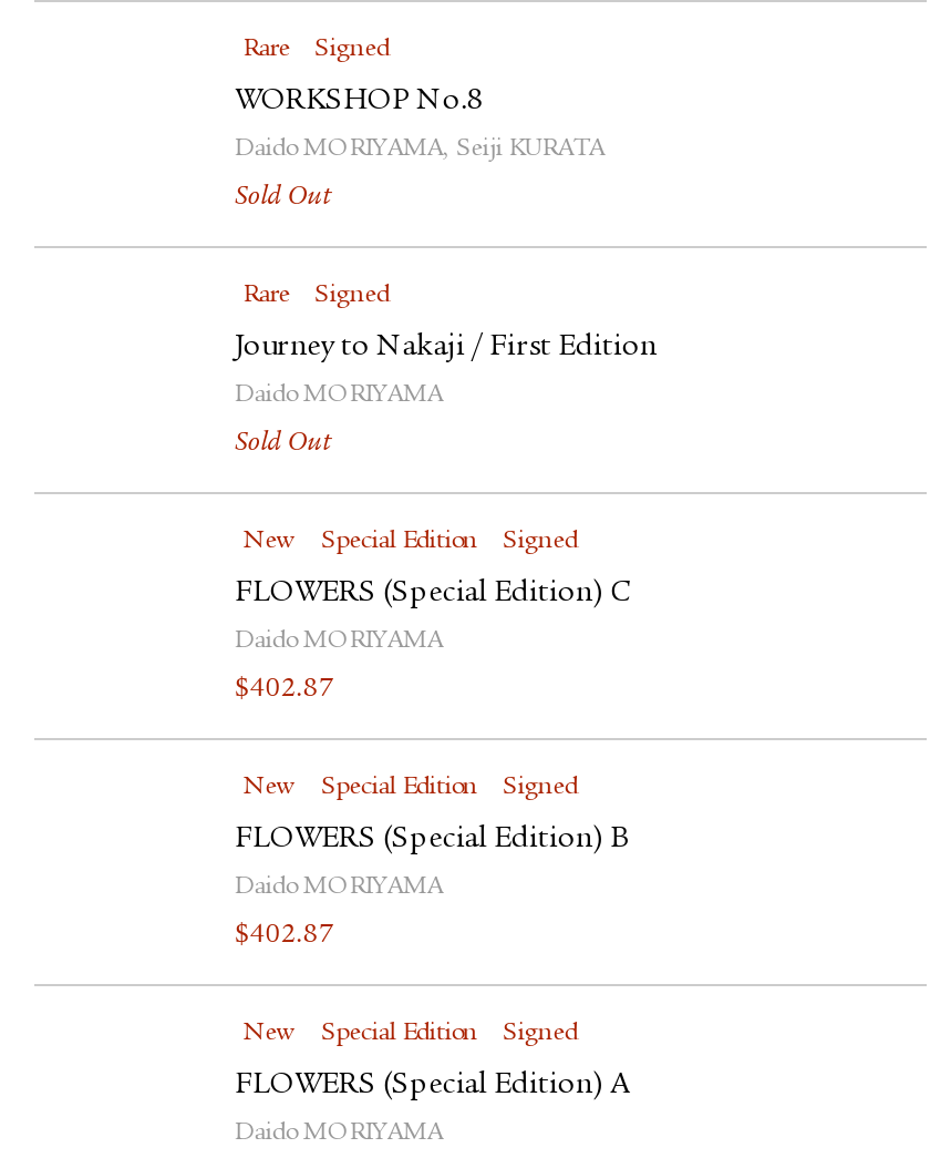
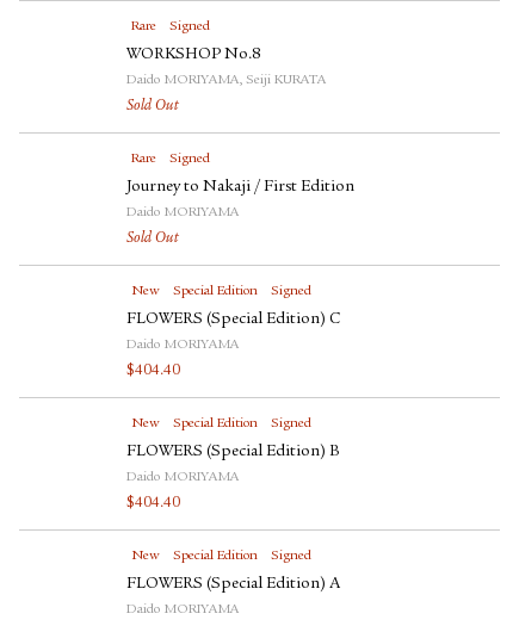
- $402.87
+ $404.40

- $402.87
+ $404.40
